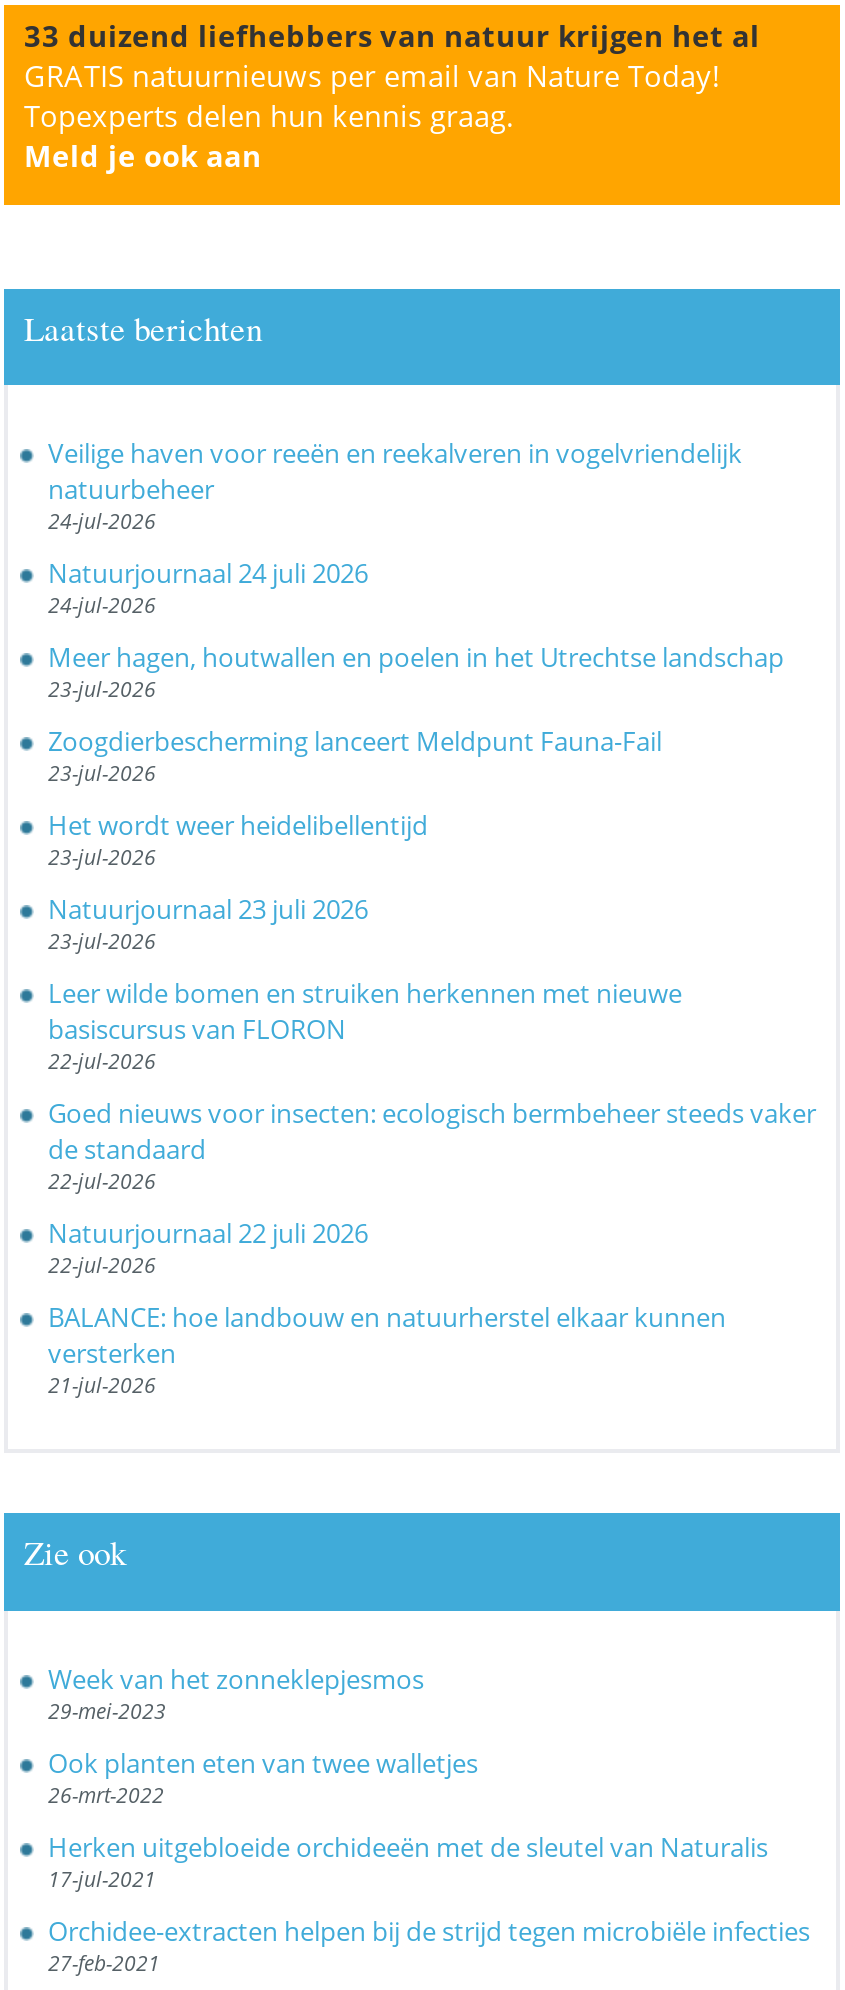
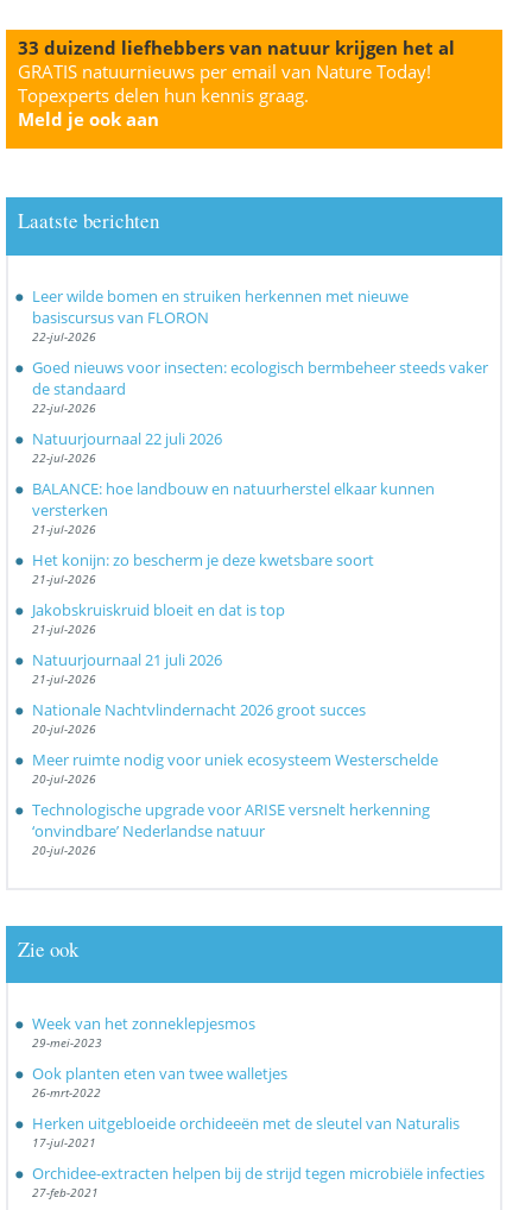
- Veilige haven voor reeën en reekalveren in vogelvriendelijk
- natuurbeheer
- 24-jul-2026
- Natuurjournaal 24 juli 2026
- 24-jul-2026
- Meer hagen, houtwallen en poelen in het Utrechtse landschap
- 23-jul-2026
- Zoogdierbescherming lanceert Meldpunt Fauna-Fail
- 23-jul-2026
- Het wordt weer heidelibellentijd
- 23-jul-2026
- Natuurjournaal 23 juli 2026
- 23-jul-2026

moved up: Leer wilde bomen en struiken herkennen met nieuwe | basiscursus van FLORON | 22-jul-2026 | ... | versterken | 21-jul-2026

+ Het konijn: zo bescherm je deze kwetsbare soort
+ 21-jul-2026
+ Jakobskruiskruid bloeit en dat is top
+ 21-jul-2026
+ Natuurjournaal 21 juli 2026
+ 21-jul-2026
+ Nationale Nachtvlindernacht 2026 groot succes
+ 20-jul-2026
+ Meer ruimte nodig voor uniek ecosysteem Westerschelde
+ 20-jul-2026
+ Technologische upgrade voor ARISE versnelt herkenning
+ ‘onvindbare’ Nederlandse natuur
+ 20-jul-2026
